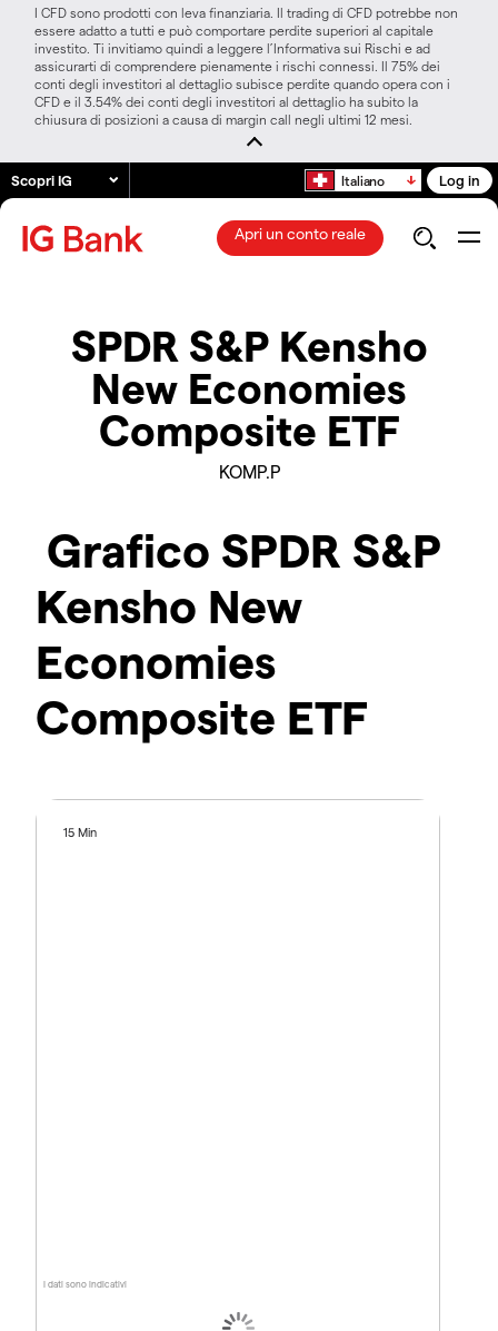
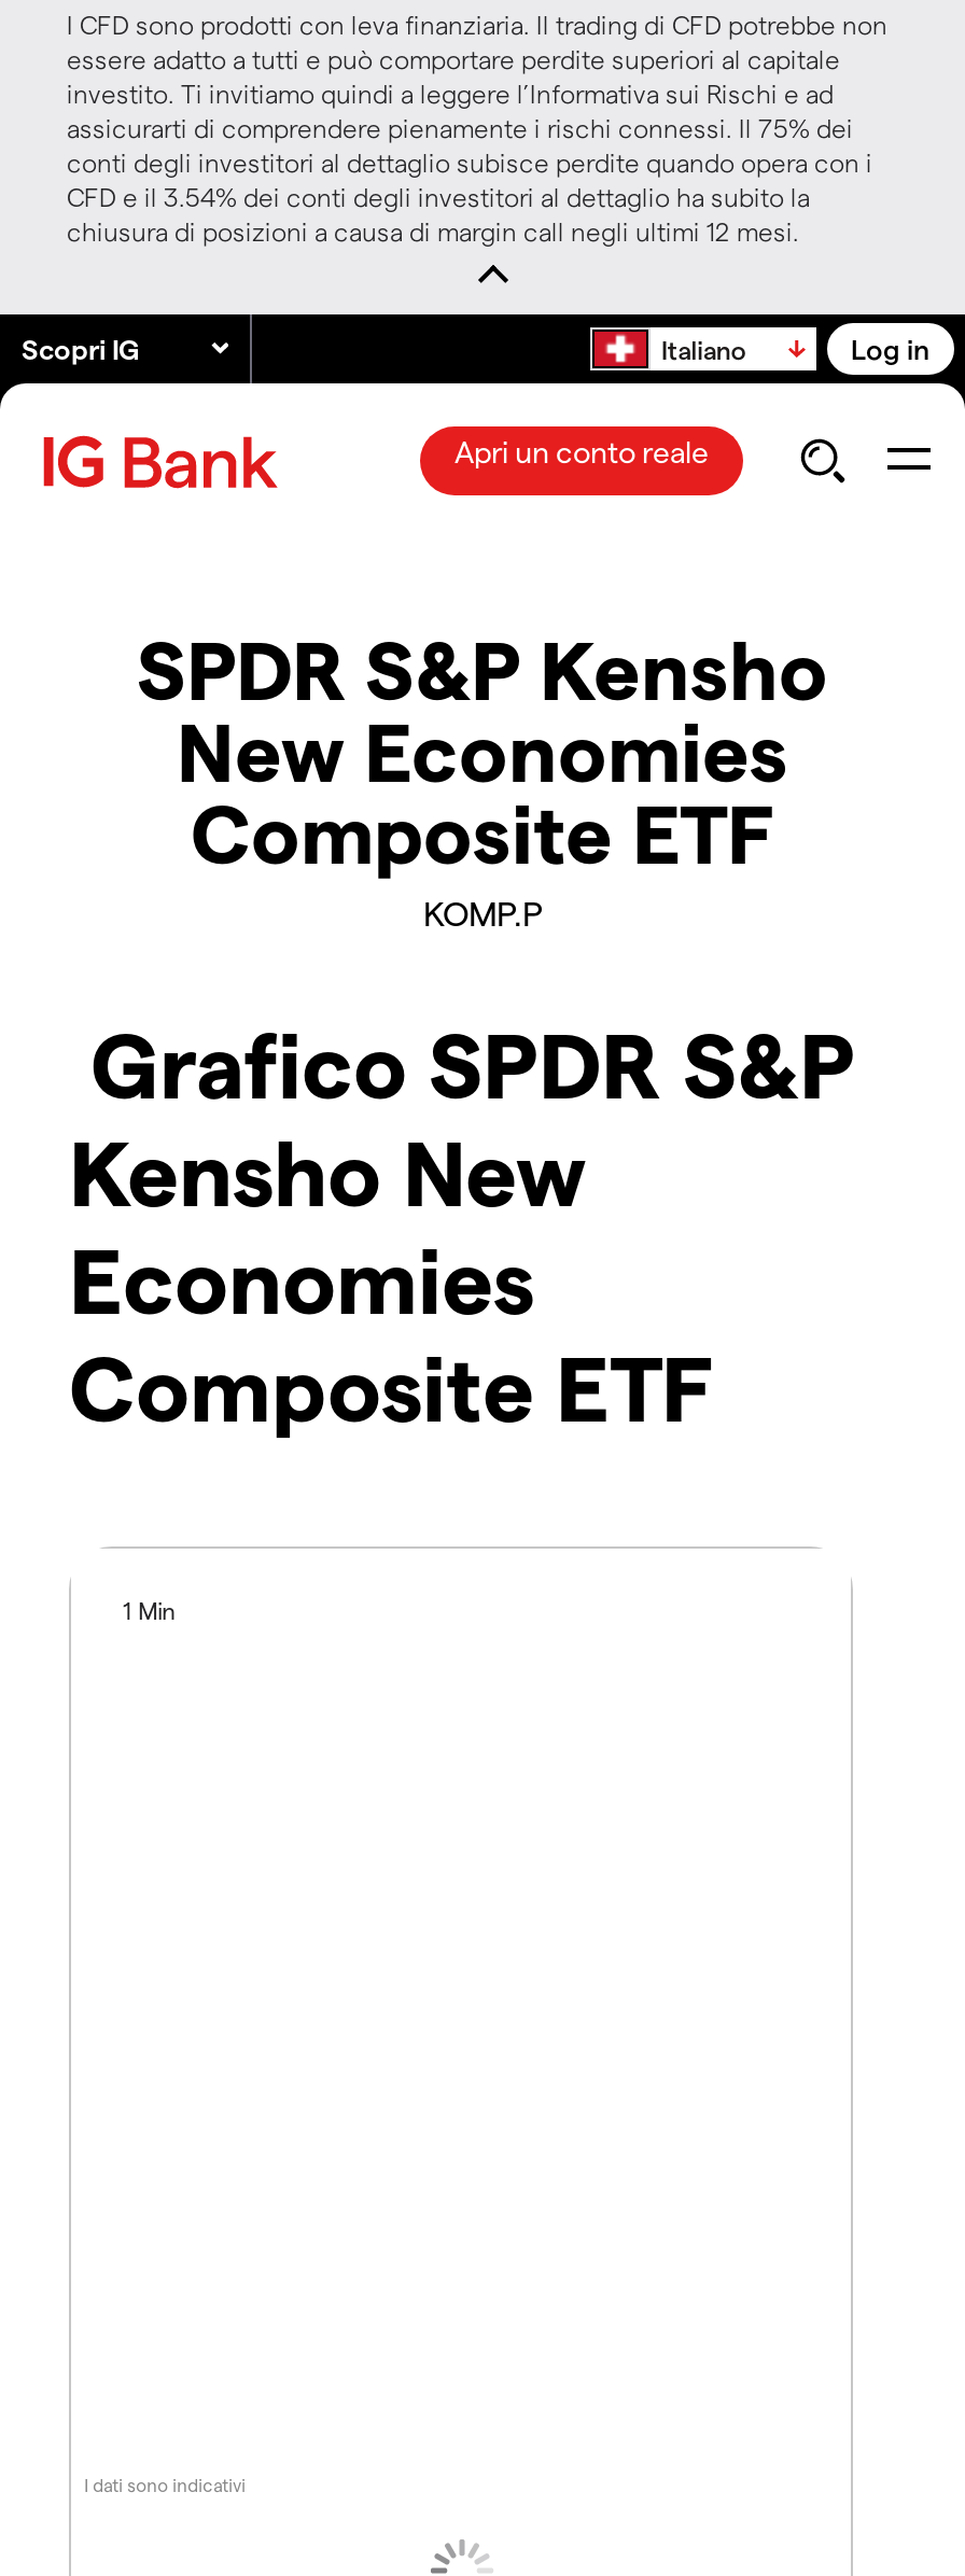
- 15 Min
+ 1 Min
